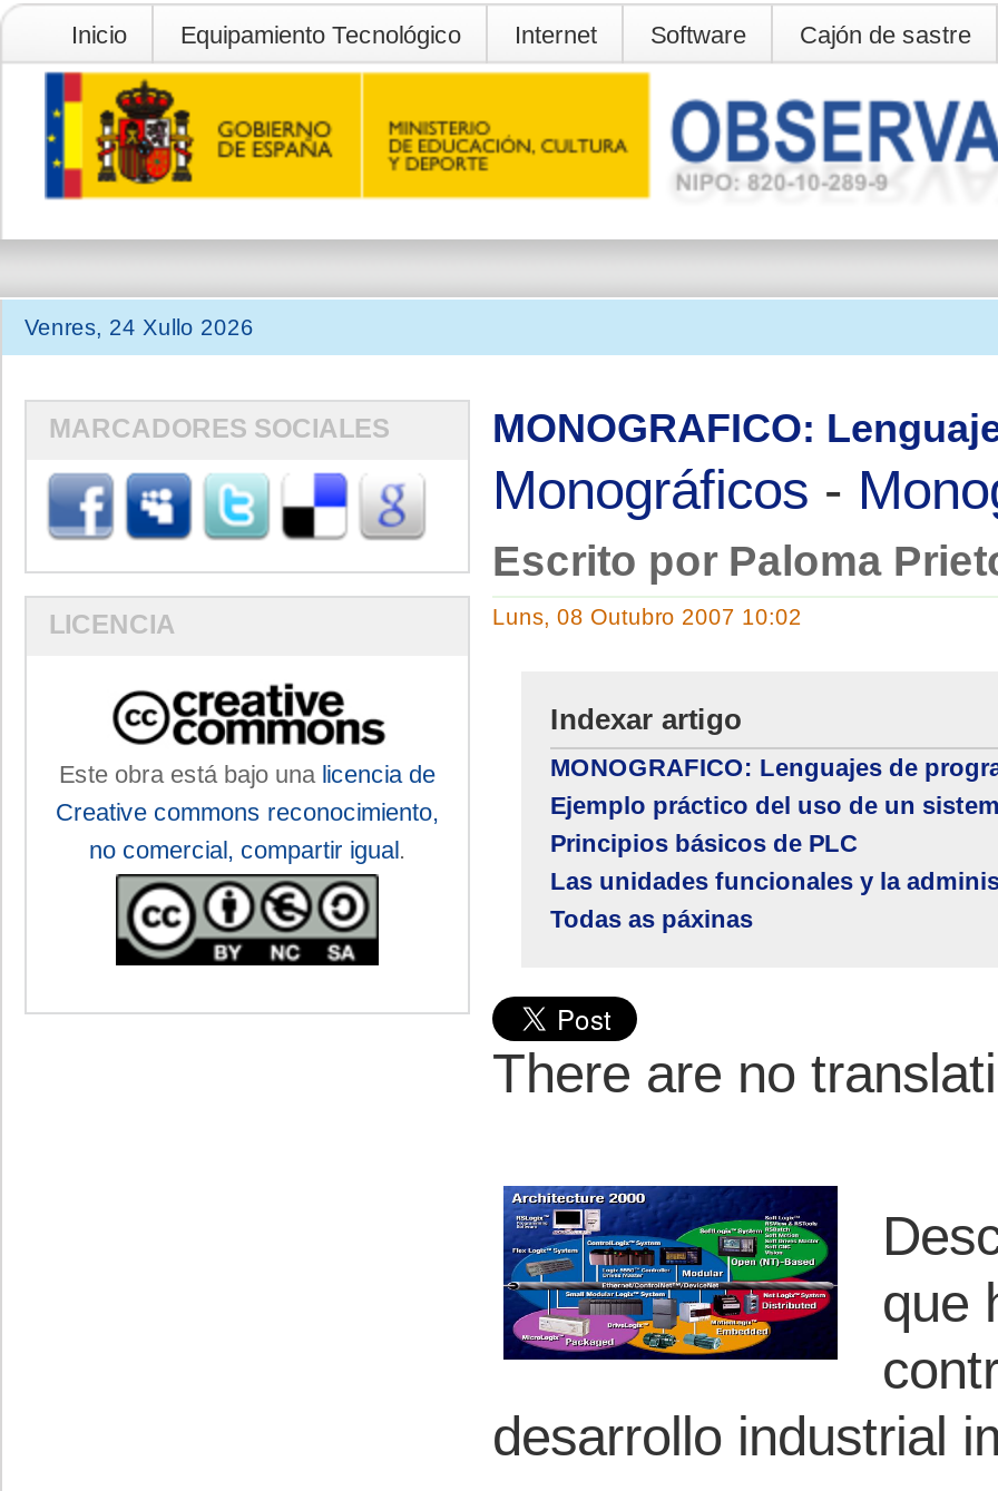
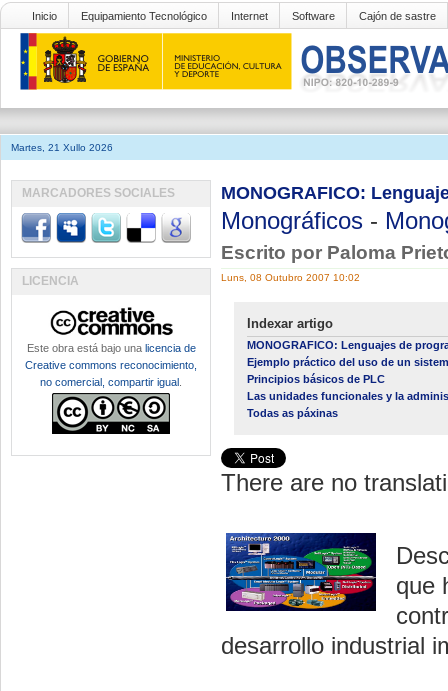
- Venres, 24 Xullo 2026
+ Martes, 21 Xullo 2026
